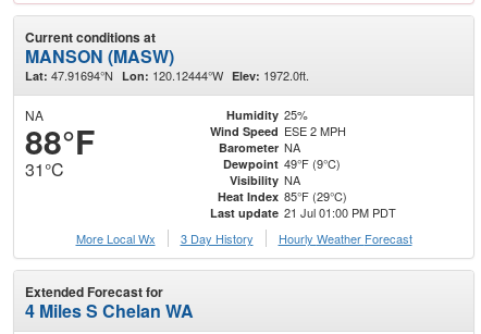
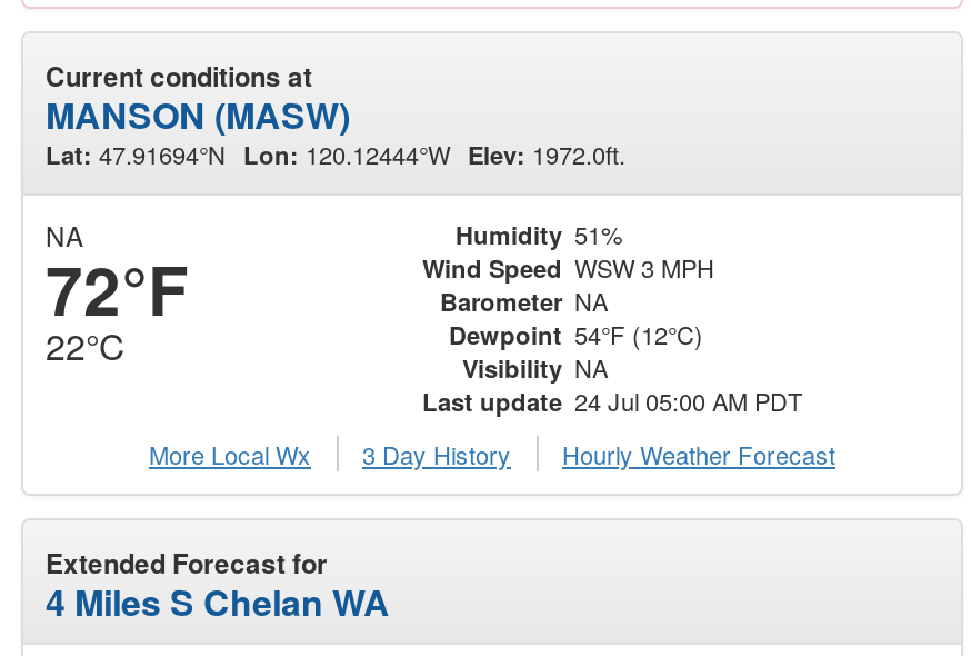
- Humidity 25%
- Wind Speed ESE 2 MPH
+ Humidity 51%
+ Wind Speed WSW 3 MPH

- 88°F
- 31°C
+ 72°F
+ 22°C

- Dewpoint 49°F (9°C)
+ Dewpoint 54°F (12°C)

- Heat Index 85°F (29°C)
- Last update 21 Jul 01:00 PM PDT
+ Last update 24 Jul 05:00 AM PDT
